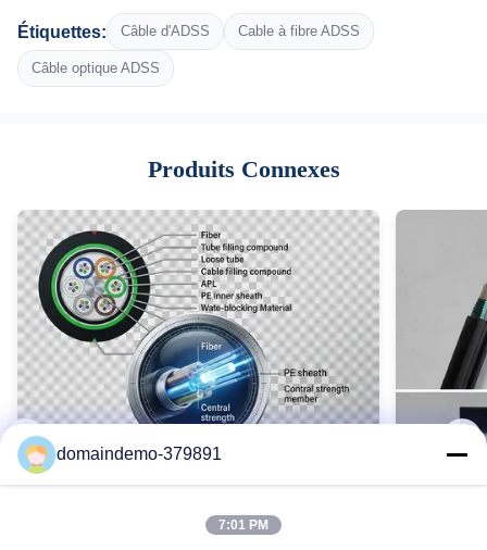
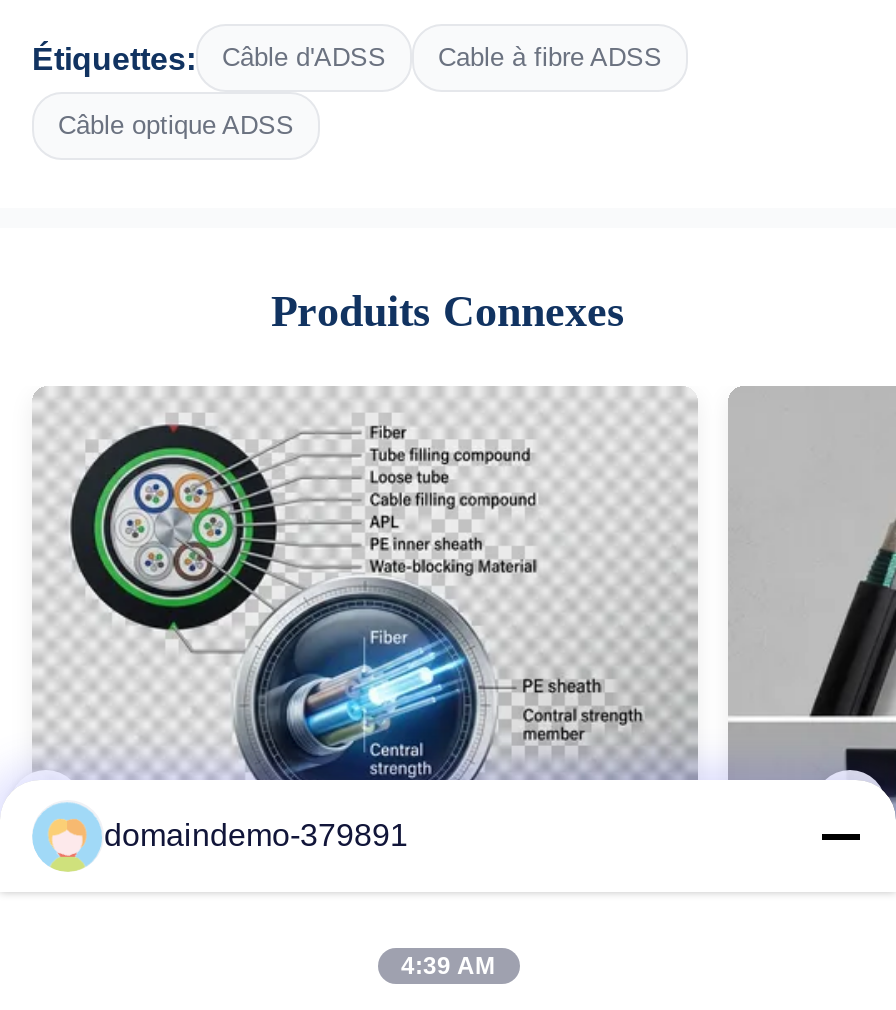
- 7:01 PM
+ 4:39 AM
